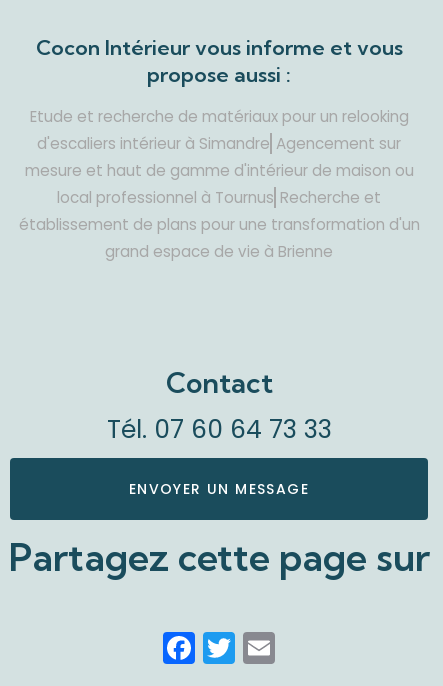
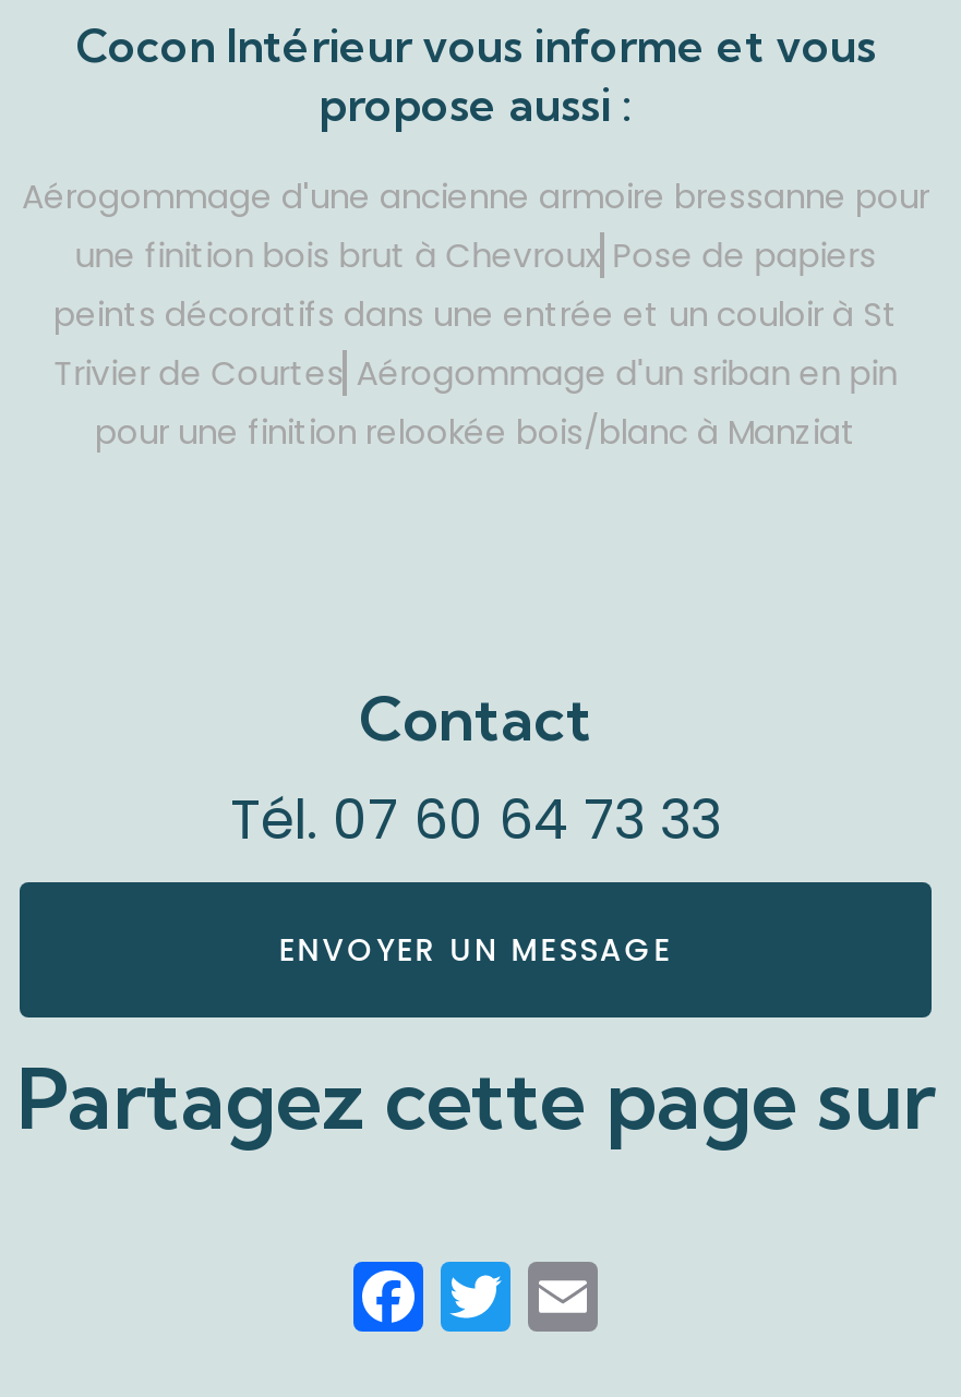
- Etude et recherche de matériaux pour un relooking
- d'escaliers intérieur à Simandre Agencement sur
- mesure et haut de gamme d'intérieur de maison ou
- local professionnel à Tournus Recherche et
- établissement de plans pour une transformation d'un
- grand espace de vie à Brienne
+ Aérogommage d'une ancienne armoire bressanne pour
+ une finition bois brut à Chevroux Pose de papiers
+ peints décoratifs dans une entrée et un couloir à St
+ Trivier de Courtes Aérogommage d'un sriban en pin
+ pour une finition relookée bois/blanc à Manziat
